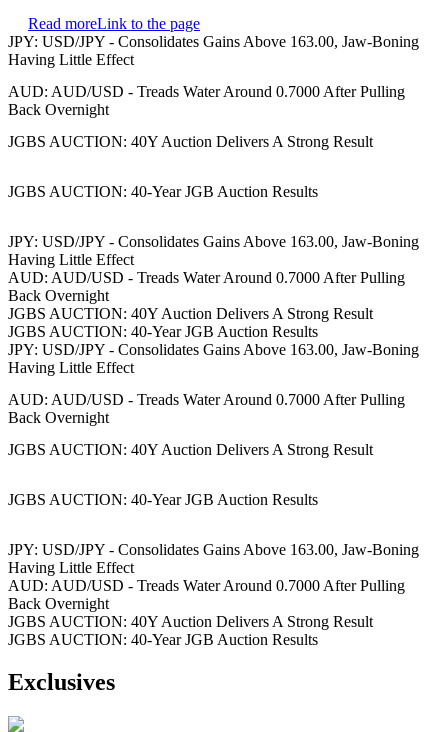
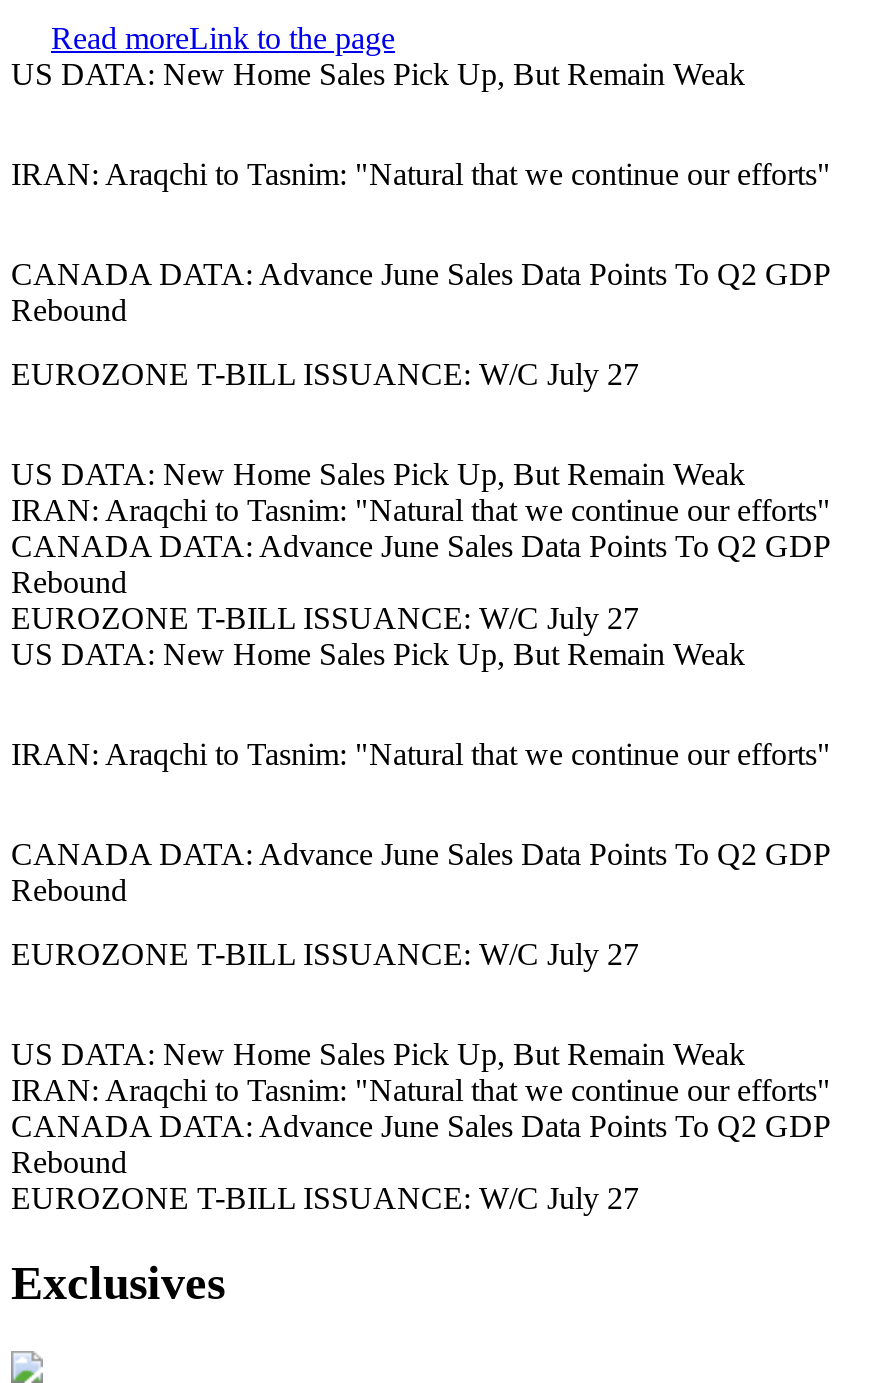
- JPY: USD/JPY - Consolidates Gains Above 163.00, Jaw-Boning
- Having Little Effect
+ US DATA: New Home Sales Pick Up, But Remain Weak

- AUD: AUD/USD - Treads Water Around 0.7000 After Pulling
- Back Overnight
+ IRAN: Araqchi to Tasnim: "Natural that we continue our efforts"

- JGBS AUCTION: 40Y Auction Delivers A Strong Result
+ CANADA DATA: Advance June Sales Data Points To Q2 GDP
+ Rebound

- JGBS AUCTION: 40-Year JGB Auction Results
+ EUROZONE T-BILL ISSUANCE: W/C July 27

- JPY: USD/JPY - Consolidates Gains Above 163.00, Jaw-Boning
- Having Little Effect
- AUD: AUD/USD - Treads Water Around 0.7000 After Pulling
- Back Overnight
- JGBS AUCTION: 40Y Auction Delivers A Strong Result
- JGBS AUCTION: 40-Year JGB Auction Results
- JPY: USD/JPY - Consolidates Gains Above 163.00, Jaw-Boning
- Having Little Effect
+ US DATA: New Home Sales Pick Up, But Remain Weak
+ IRAN: Araqchi to Tasnim: "Natural that we continue our efforts"
+ CANADA DATA: Advance June Sales Data Points To Q2 GDP
+ Rebound
+ EUROZONE T-BILL ISSUANCE: W/C July 27
+ US DATA: New Home Sales Pick Up, But Remain Weak

- AUD: AUD/USD - Treads Water Around 0.7000 After Pulling
- Back Overnight
+ IRAN: Araqchi to Tasnim: "Natural that we continue our efforts"

- JGBS AUCTION: 40Y Auction Delivers A Strong Result
+ CANADA DATA: Advance June Sales Data Points To Q2 GDP
+ Rebound

- JGBS AUCTION: 40-Year JGB Auction Results
+ EUROZONE T-BILL ISSUANCE: W/C July 27

- JPY: USD/JPY - Consolidates Gains Above 163.00, Jaw-Boning
- Having Little Effect
- AUD: AUD/USD - Treads Water Around 0.7000 After Pulling
- Back Overnight
- JGBS AUCTION: 40Y Auction Delivers A Strong Result
- JGBS AUCTION: 40-Year JGB Auction Results
+ US DATA: New Home Sales Pick Up, But Remain Weak
+ IRAN: Araqchi to Tasnim: "Natural that we continue our efforts"
+ CANADA DATA: Advance June Sales Data Points To Q2 GDP
+ Rebound
+ EUROZONE T-BILL ISSUANCE: W/C July 27
